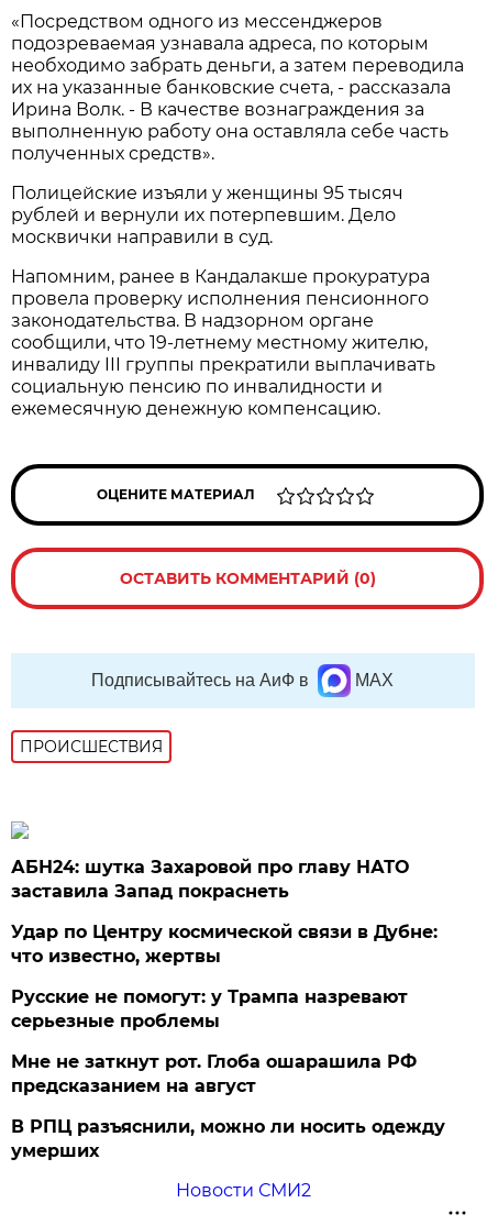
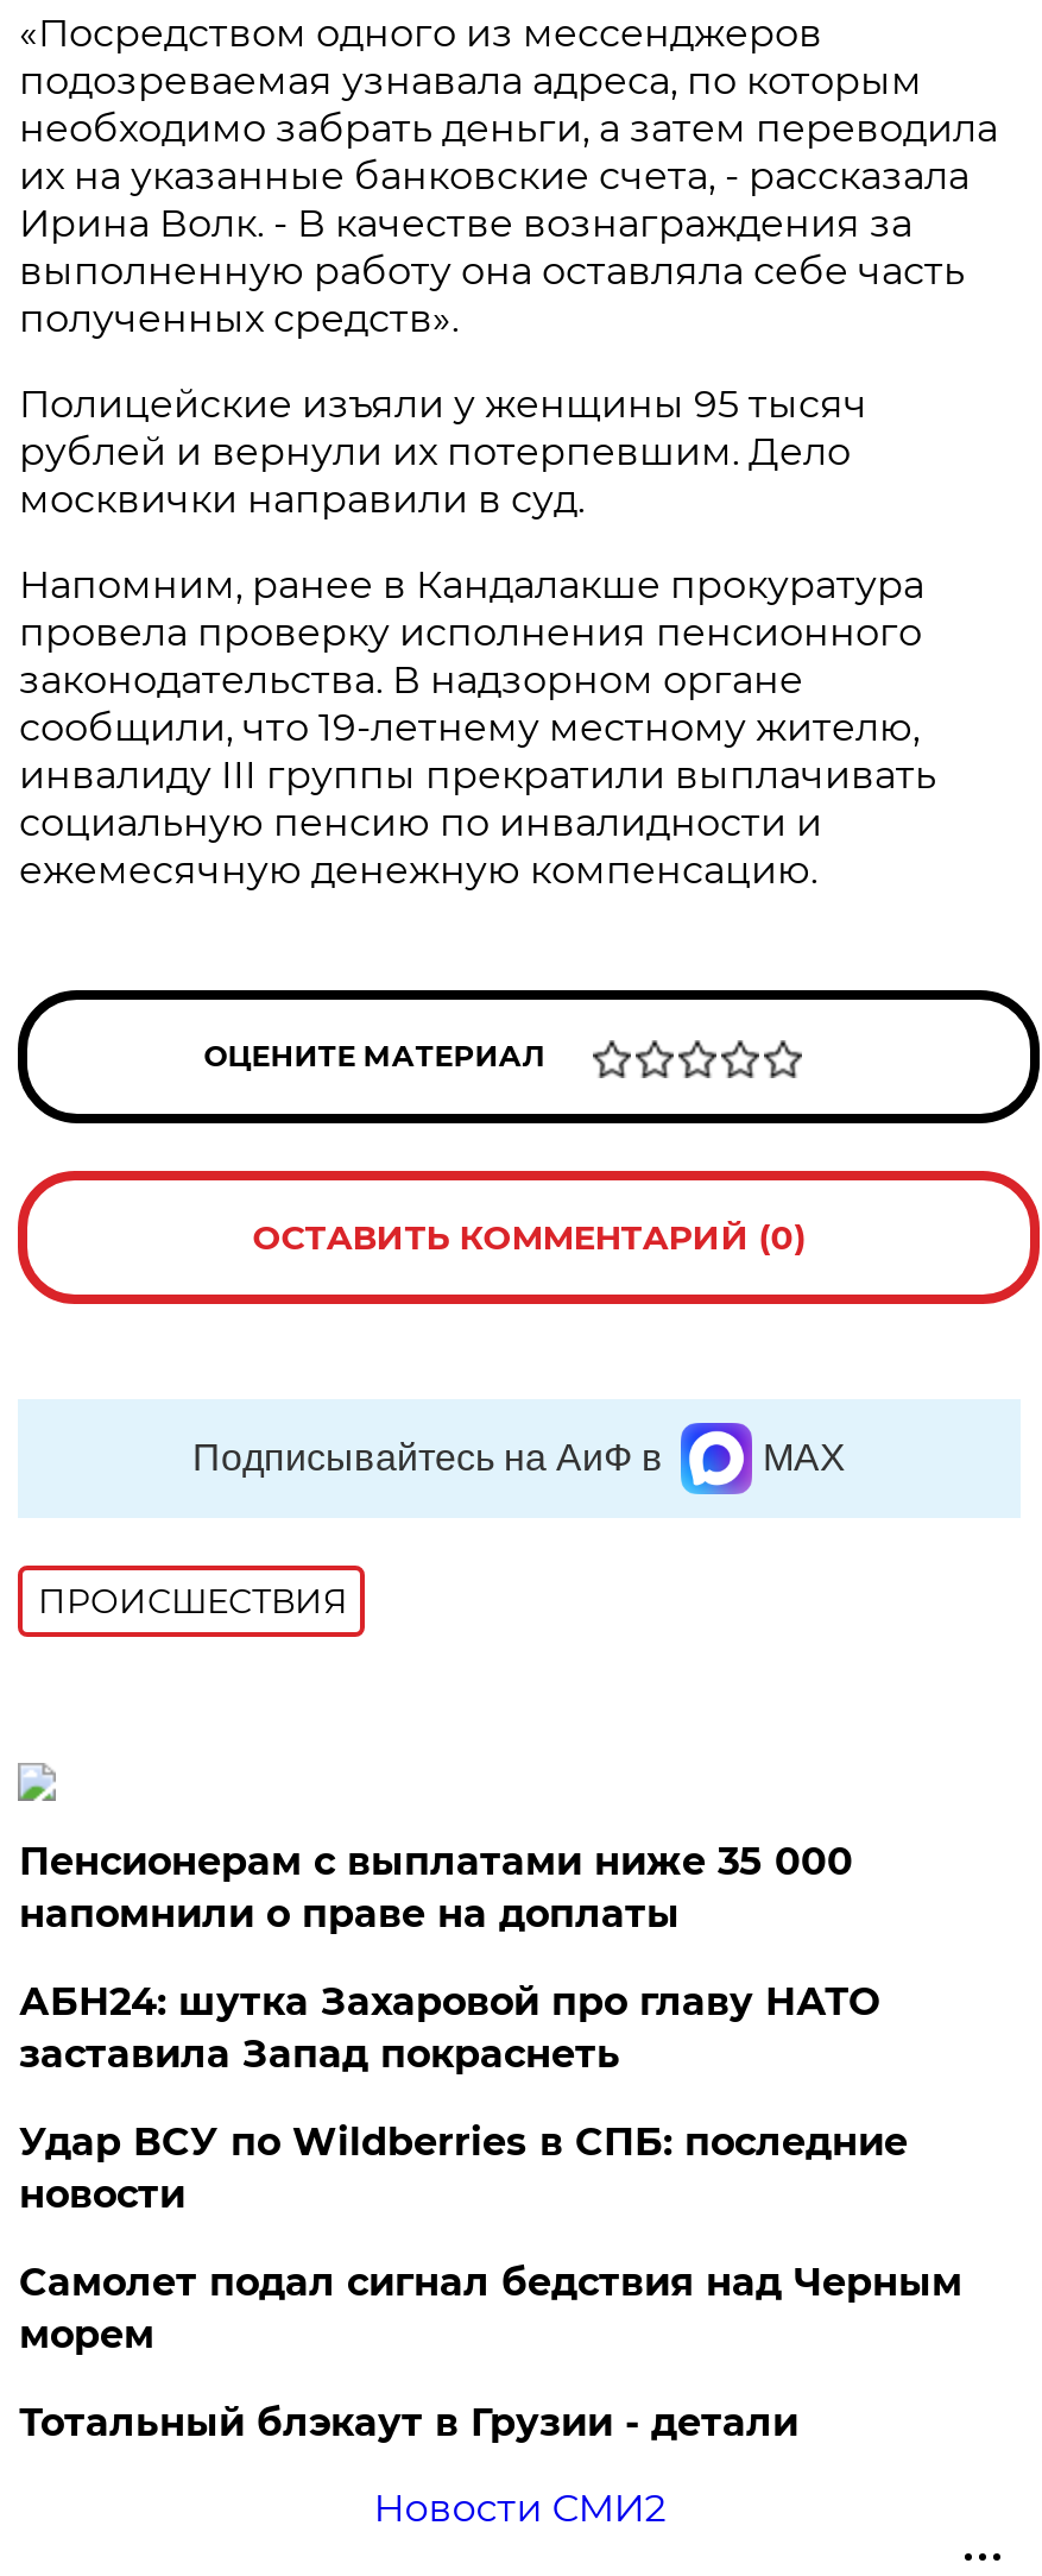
+ Пенсионерам с выплатами ниже 35 000
+ напомнили о праве на доплаты

moved down: АБН24: шутка Захаровой про главу НАТО | заставила Запад покраснеть

- Удар по Центру космической связи в Дубне:
- что известно, жертвы
- Русские не помогут: у Трампа назревают
- серьезные проблемы
- Мне не заткнут рот. Глоба ошарашила РФ
- предсказанием на август
- В РПЦ разъяснили, можно ли носить одежду
- умерших
+ Удар ВСУ по Wildberries в СПБ: последние
+ новости
+ Самолет подал сигнал бедствия над Черным
+ морем
+ Тотальный блэкаут в Грузии - детали
